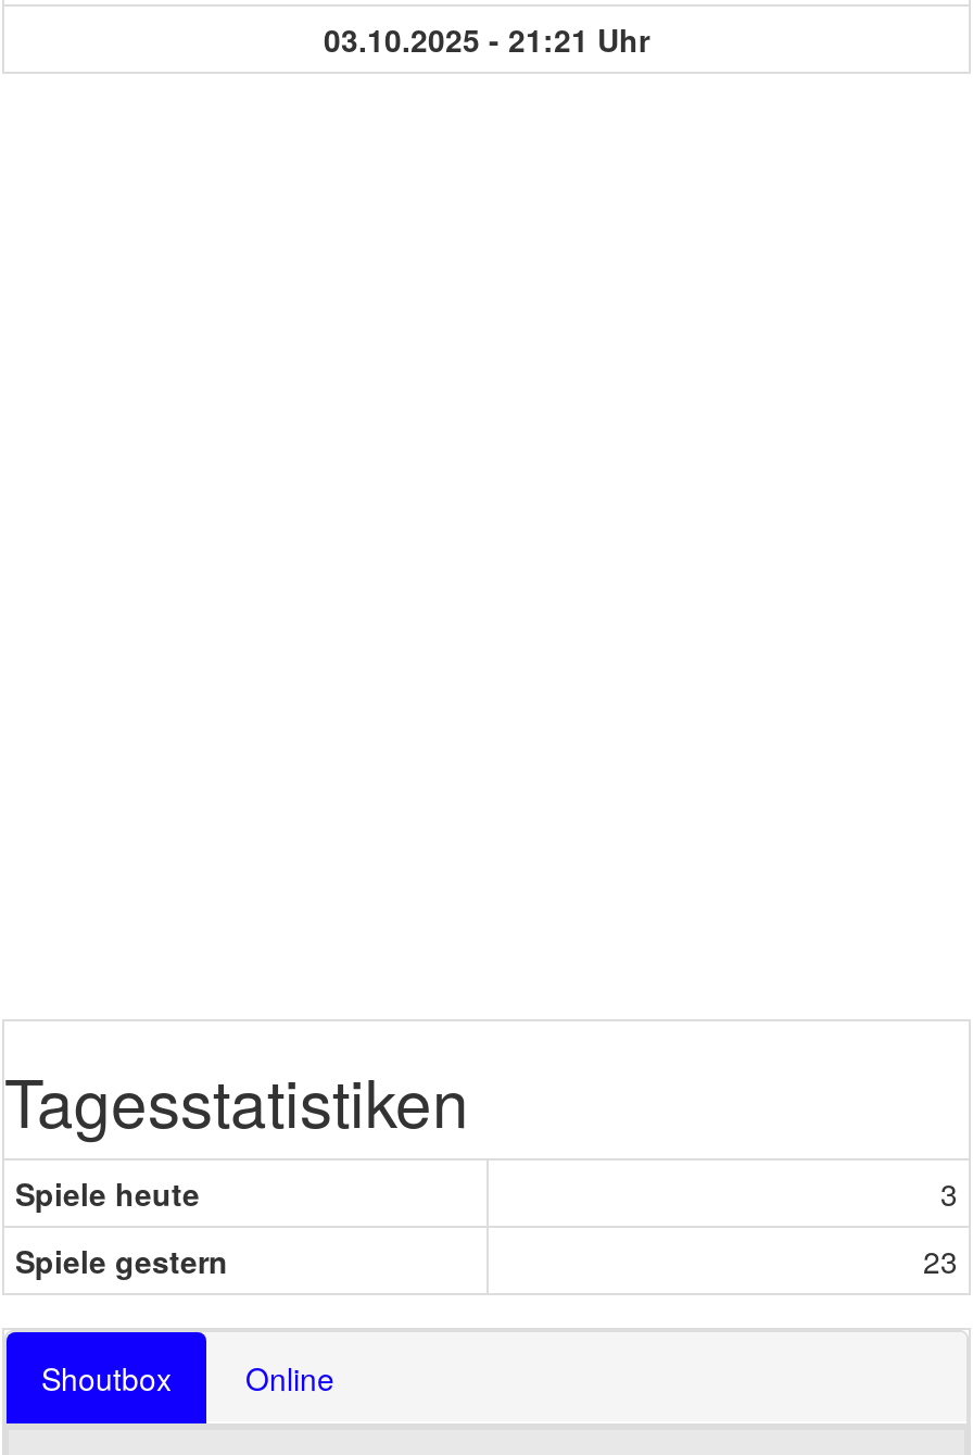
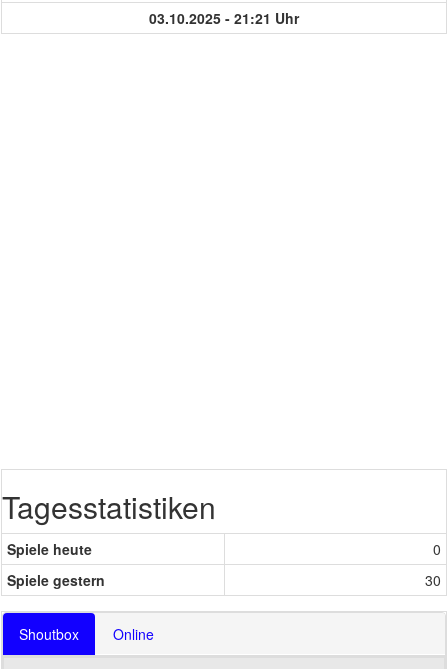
- 3
+ 0

- 23
+ 30
